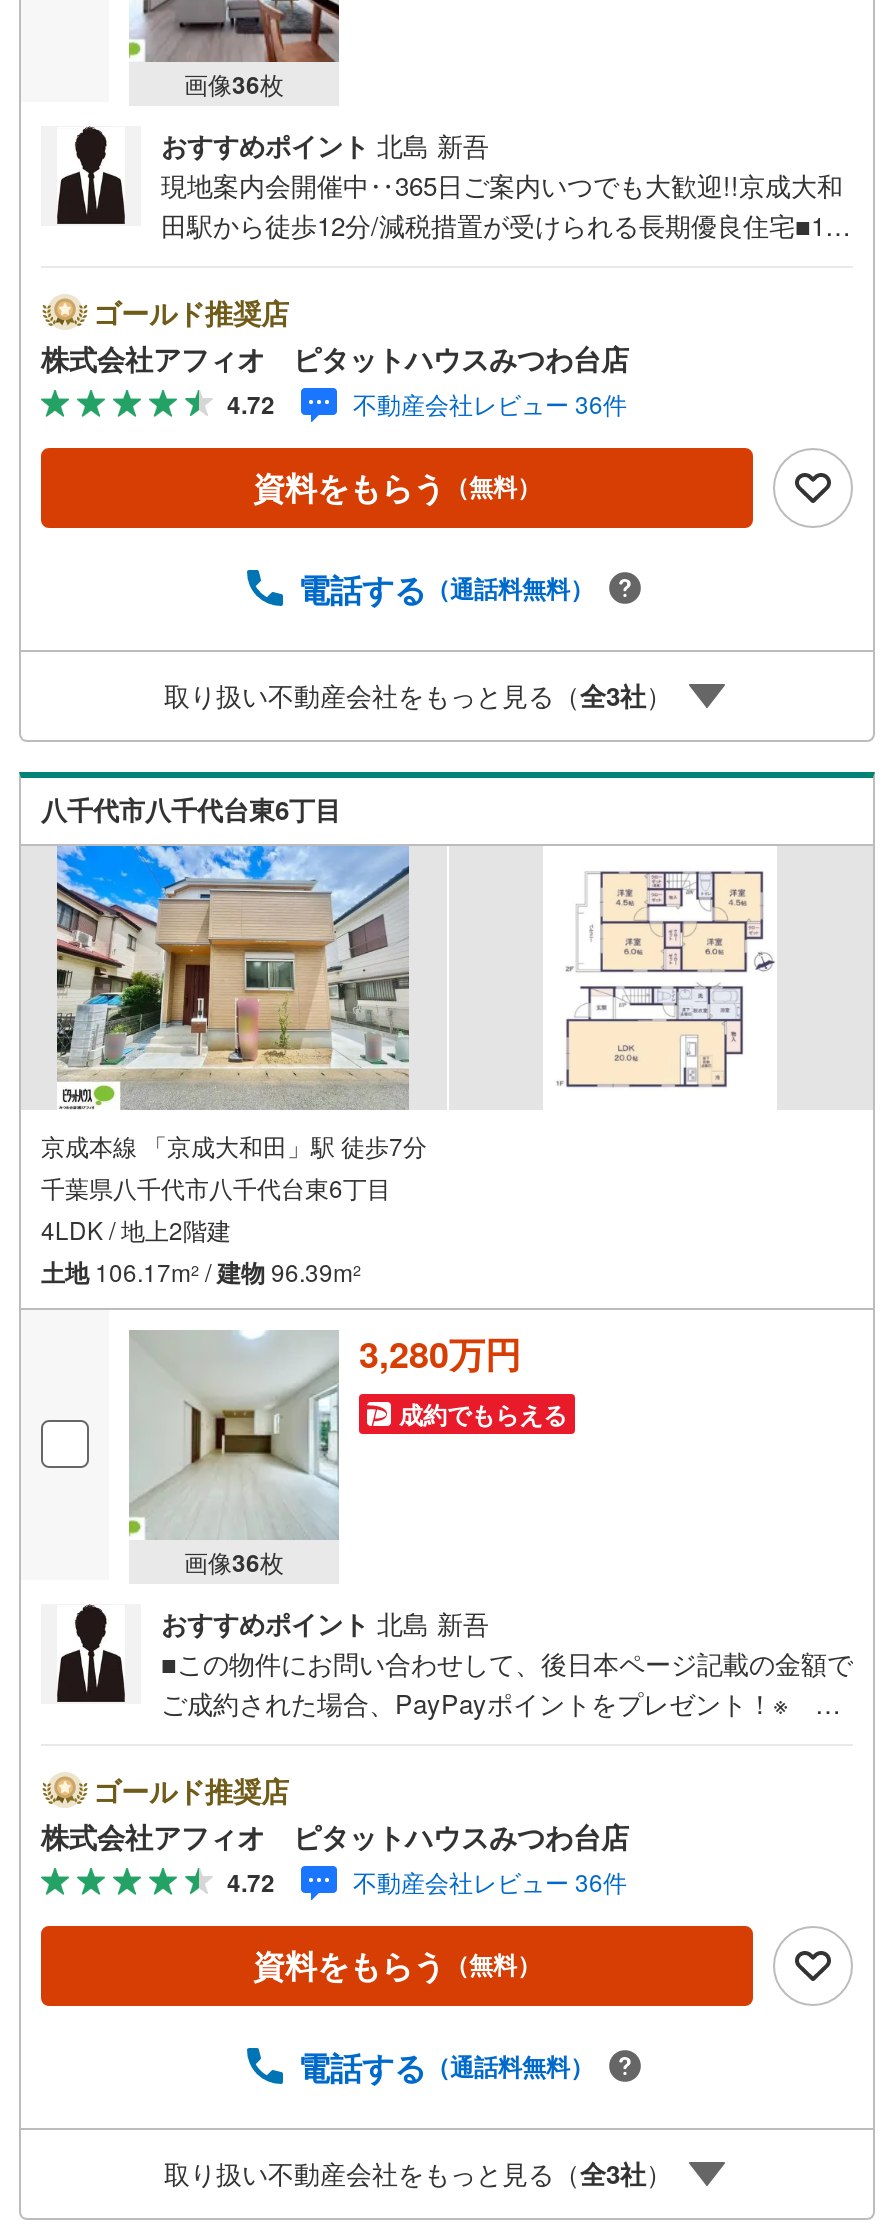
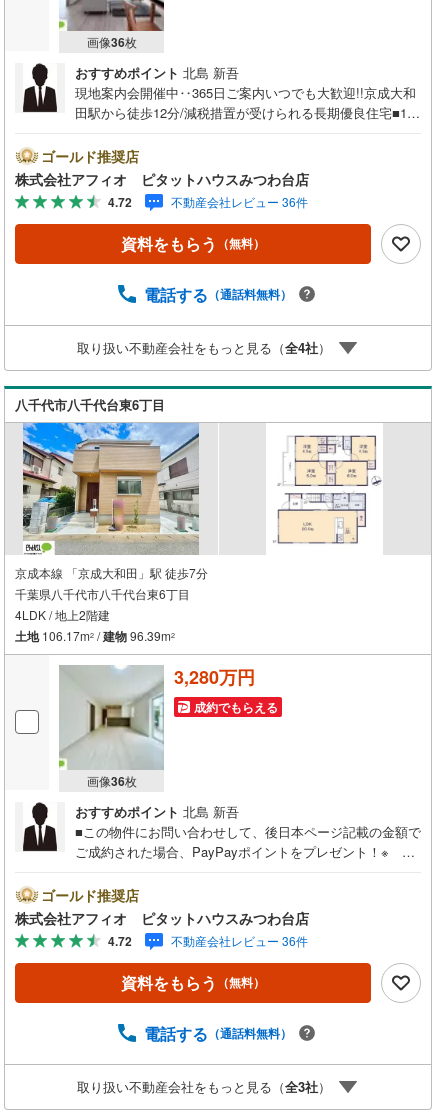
- 取り扱い不動産会社をもっと見る（全3社）
+ 取り扱い不動産会社をもっと見る（全4社）
